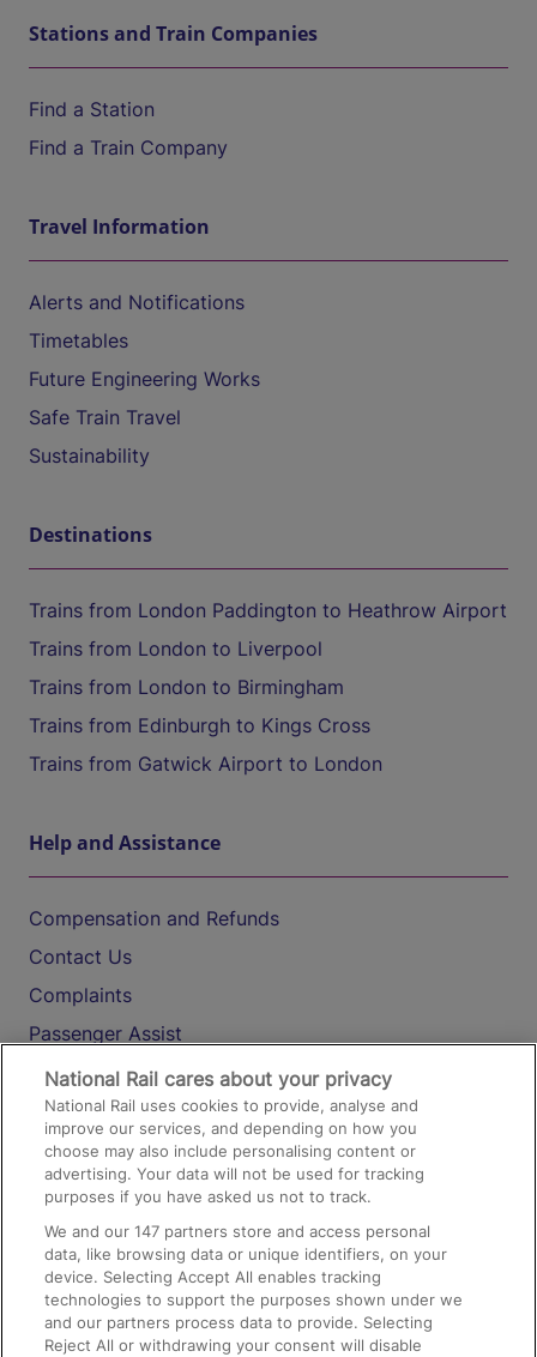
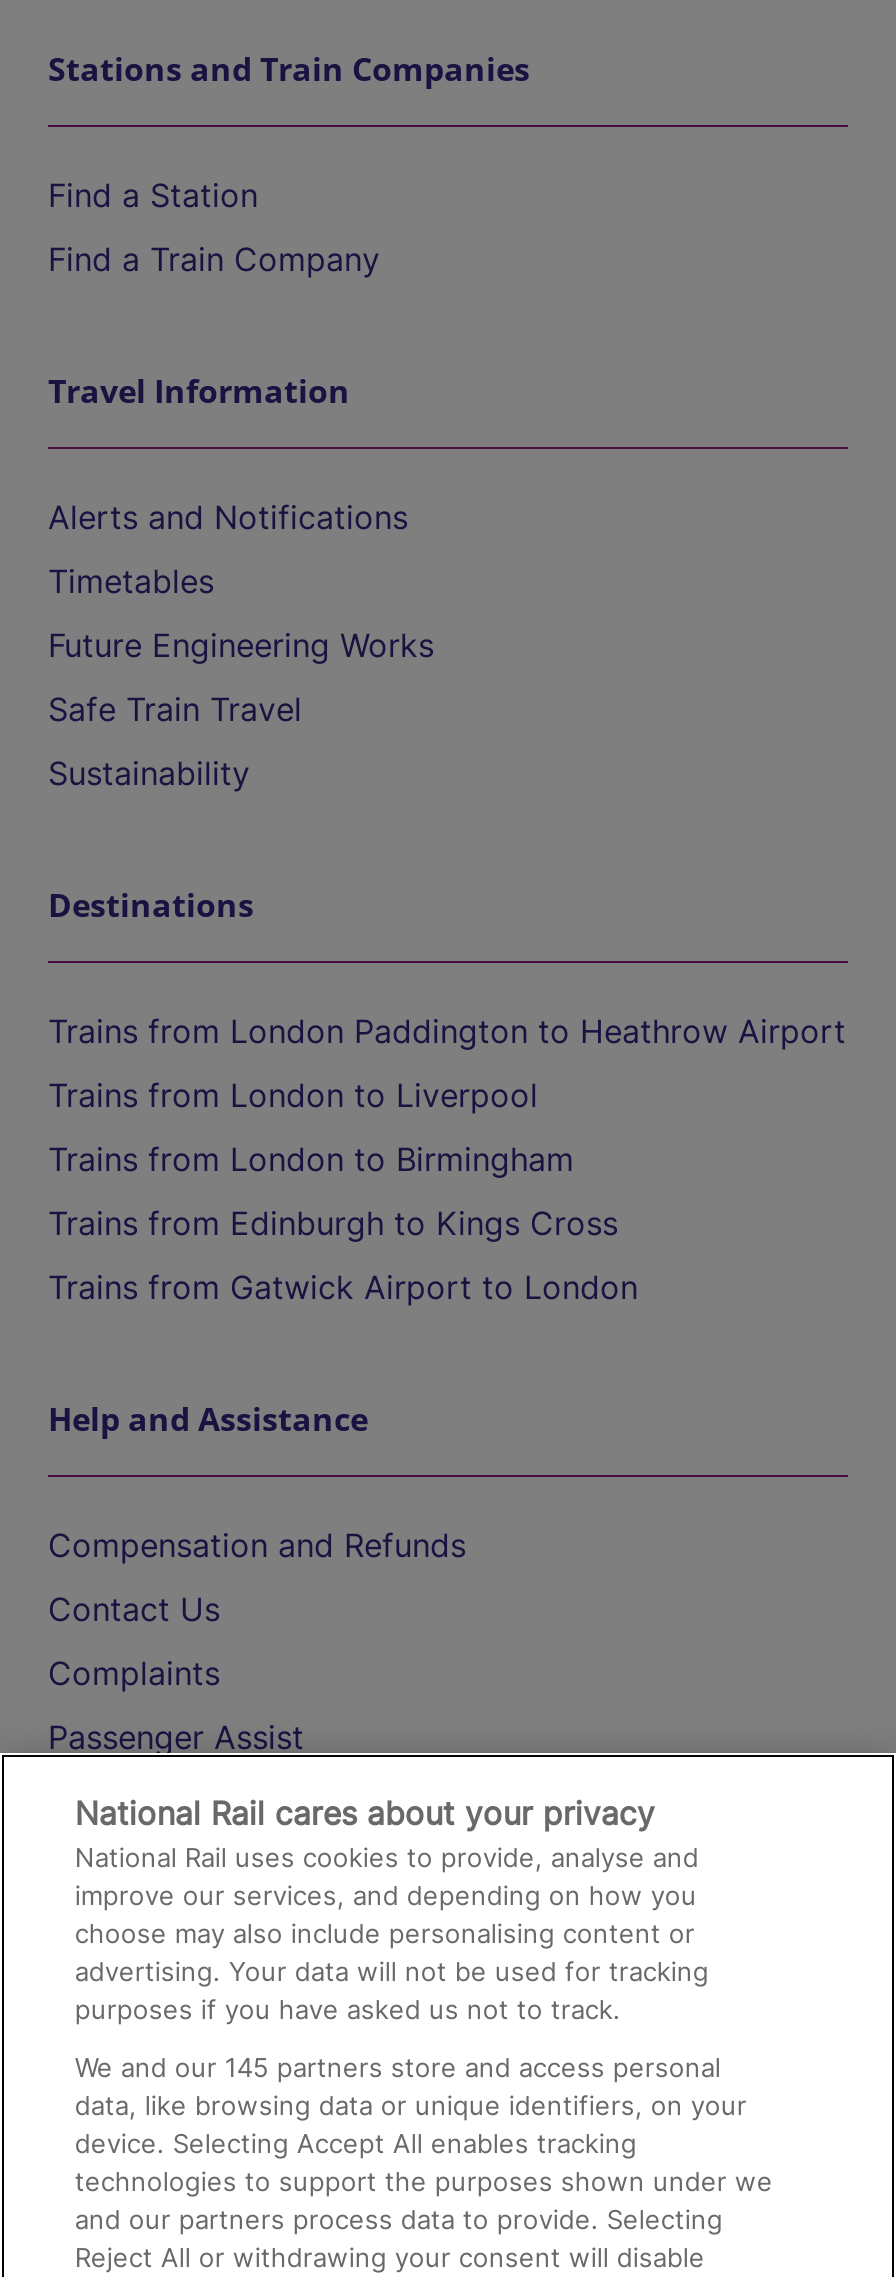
- We and our 147 partners store and access personal
+ We and our 145 partners store and access personal
